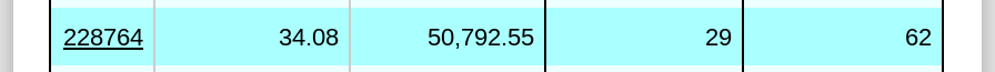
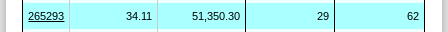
- 228764
+ 265293

- 34.08
+ 34.11

- 50,792.55
+ 51,350.30
